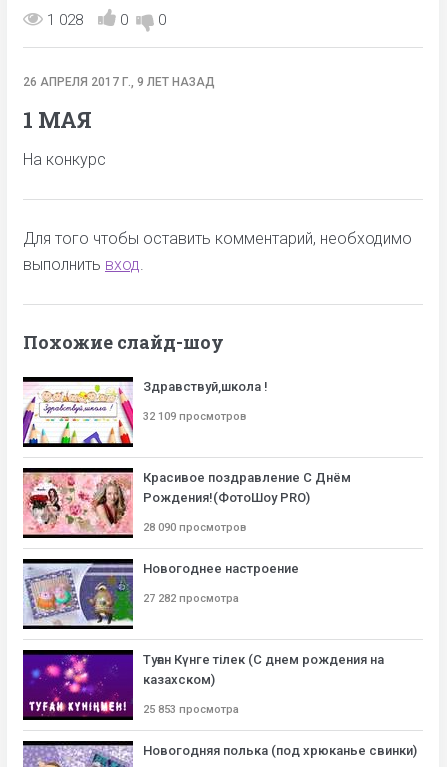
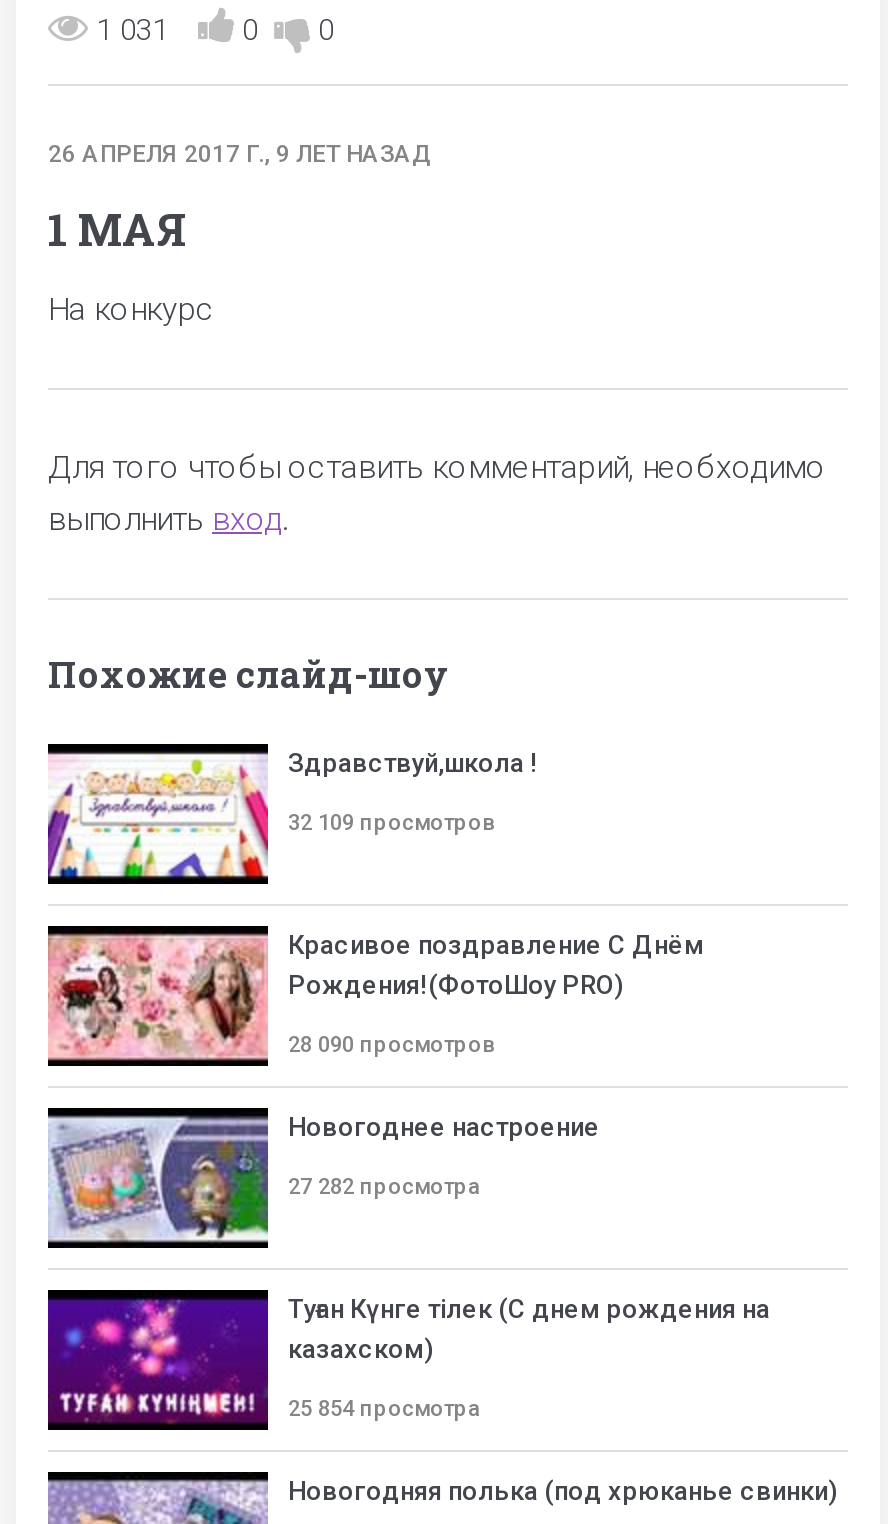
- 1 028
+ 1 031

- 25 853 просмотра
+ 25 854 просмотра
